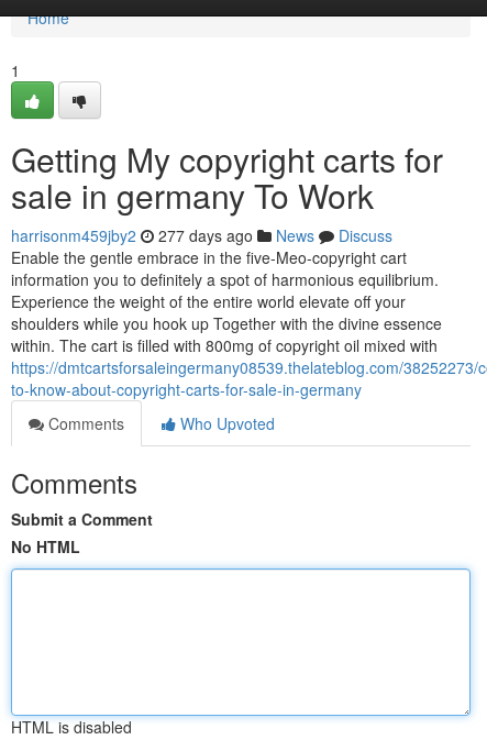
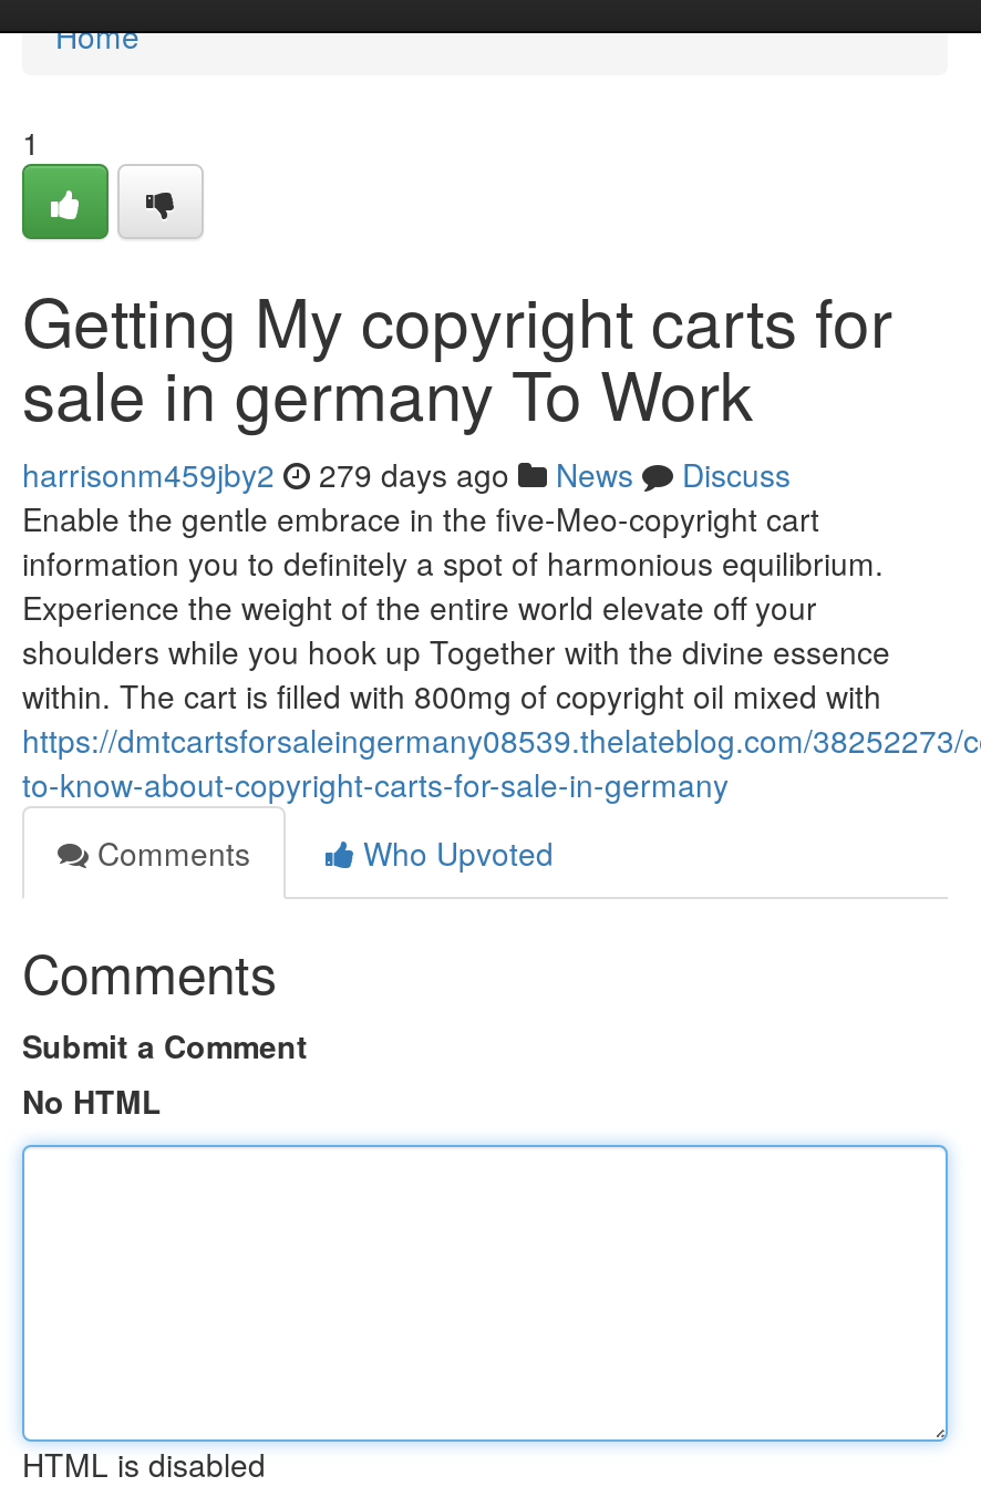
- harrisonm459jby2 277 days ago News Discuss
+ harrisonm459jby2 279 days ago News Discuss
